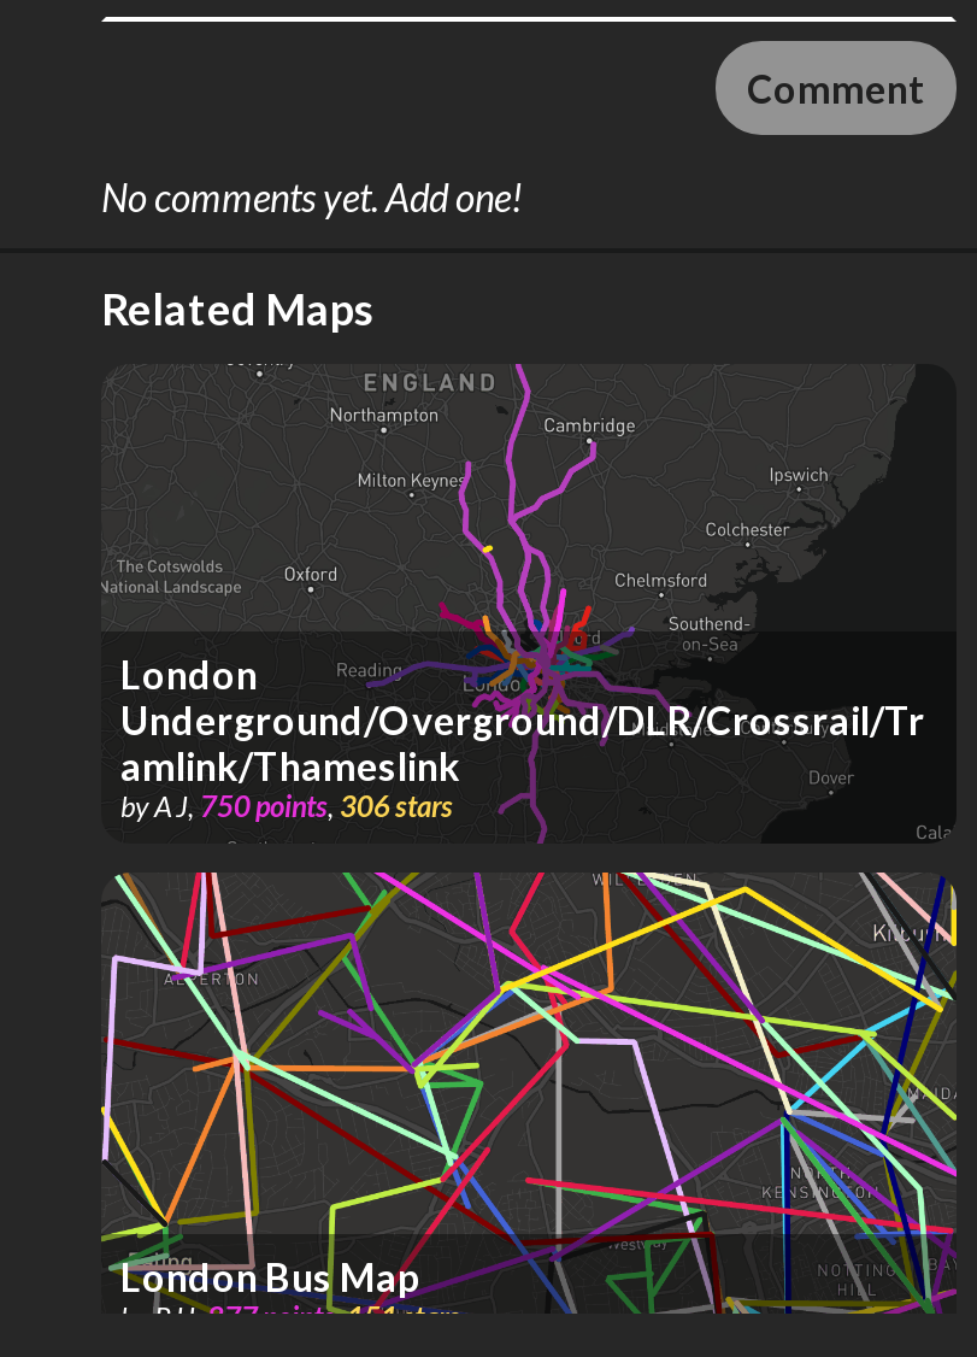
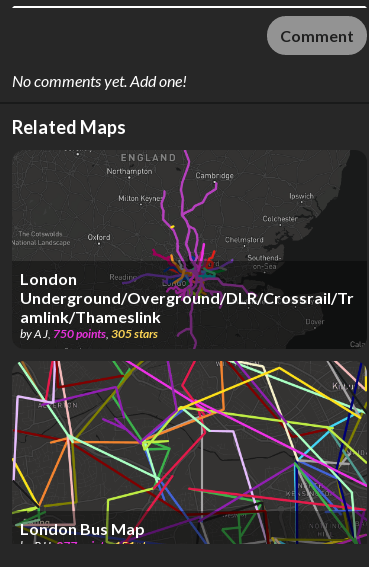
- byA J, 750 points, 306 stars
+ byA J, 750 points, 305 stars
